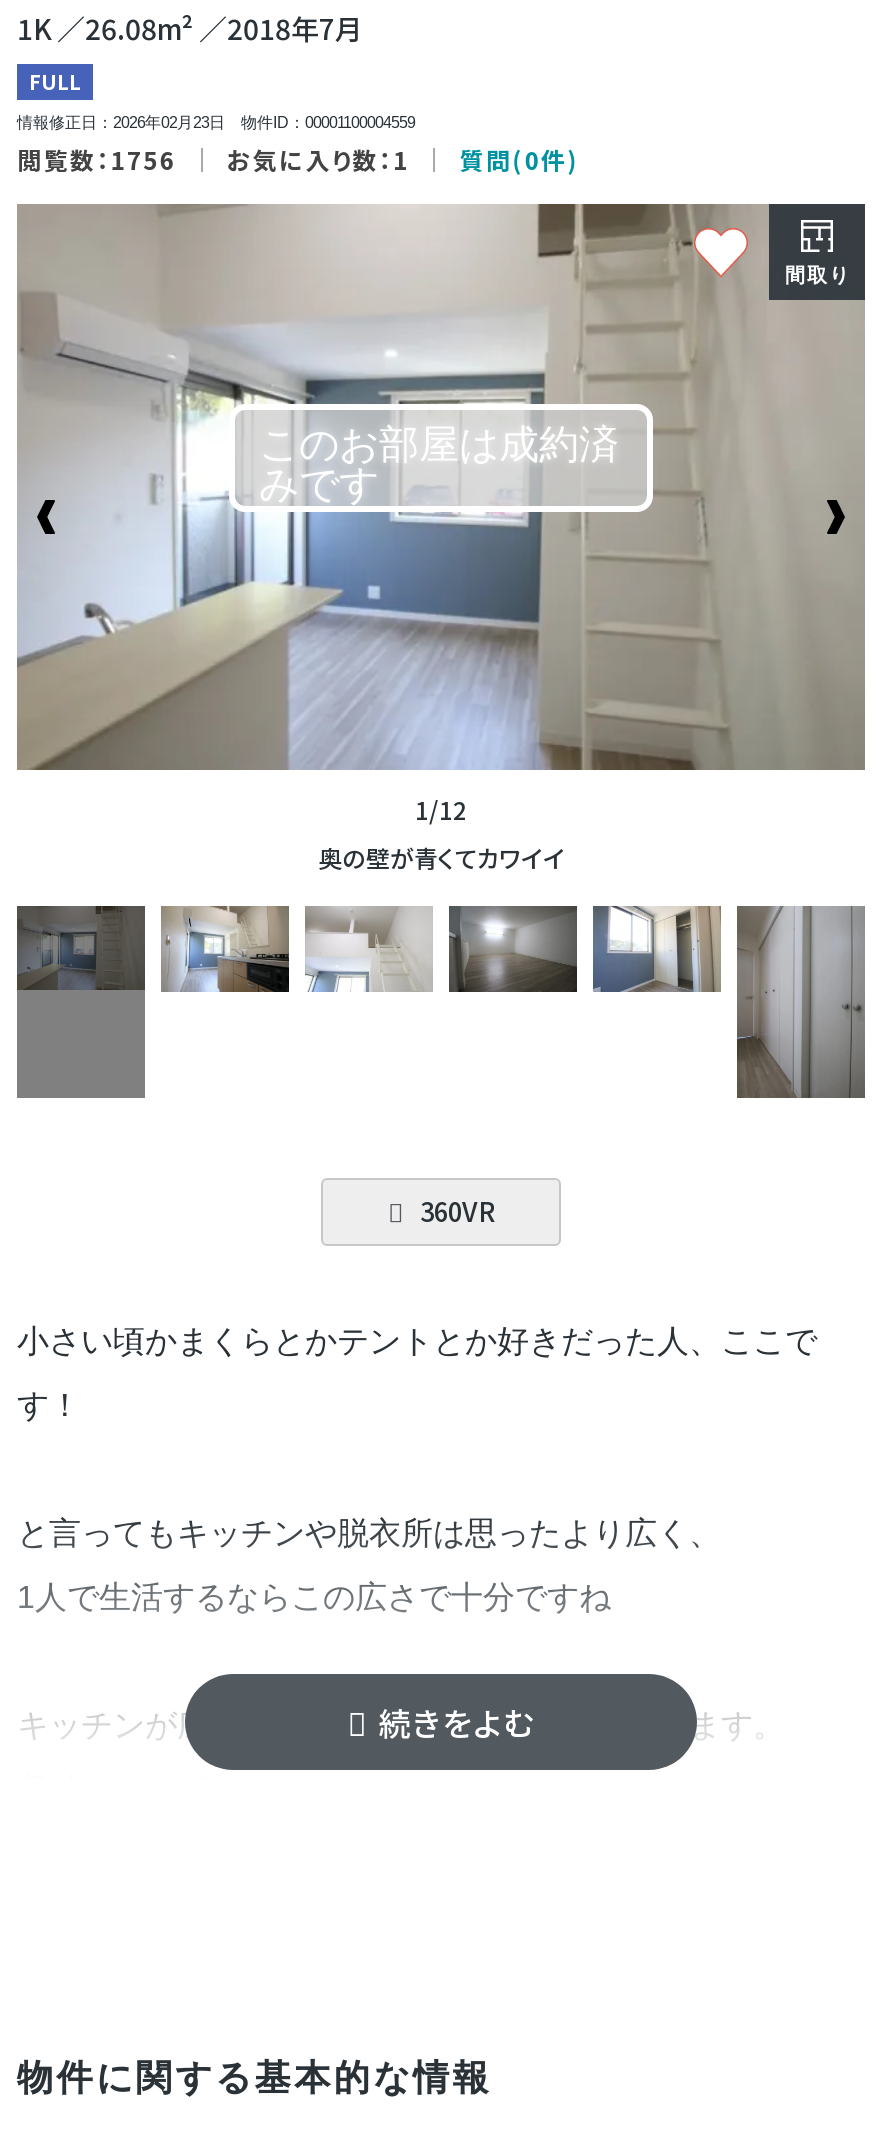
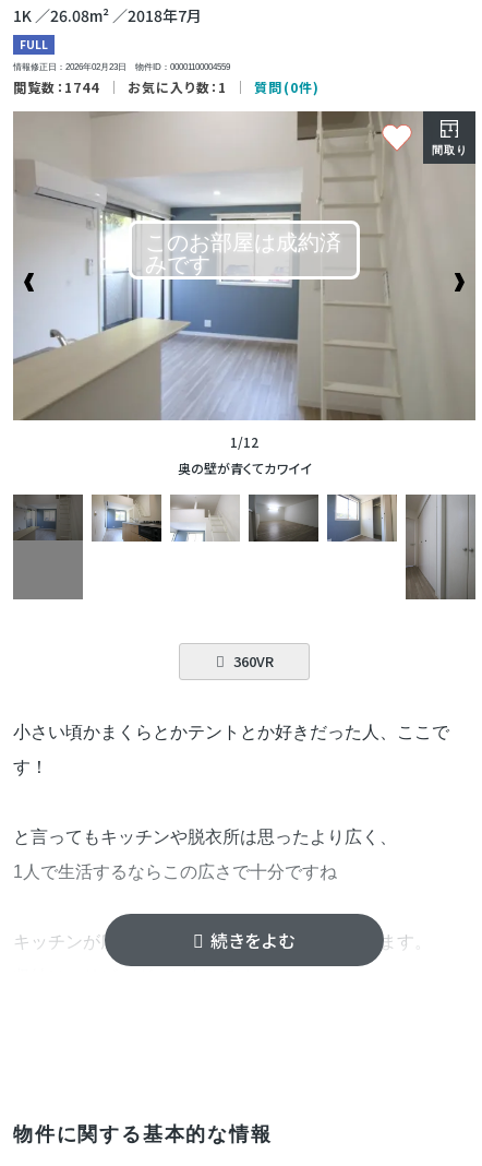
- 閲覧数：1756 お気に入り数：1 質問(0件)
+ 閲覧数：1744 お気に入り数：1 質問(0件)
